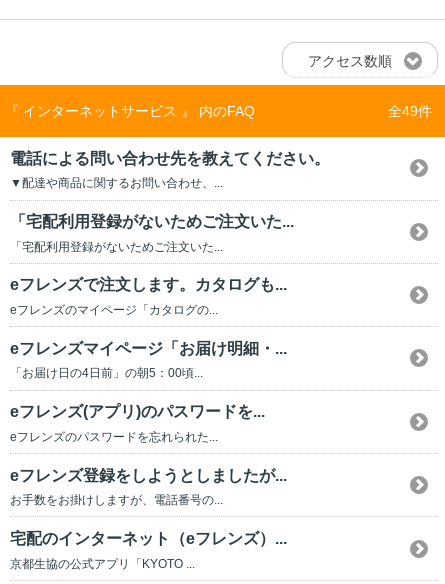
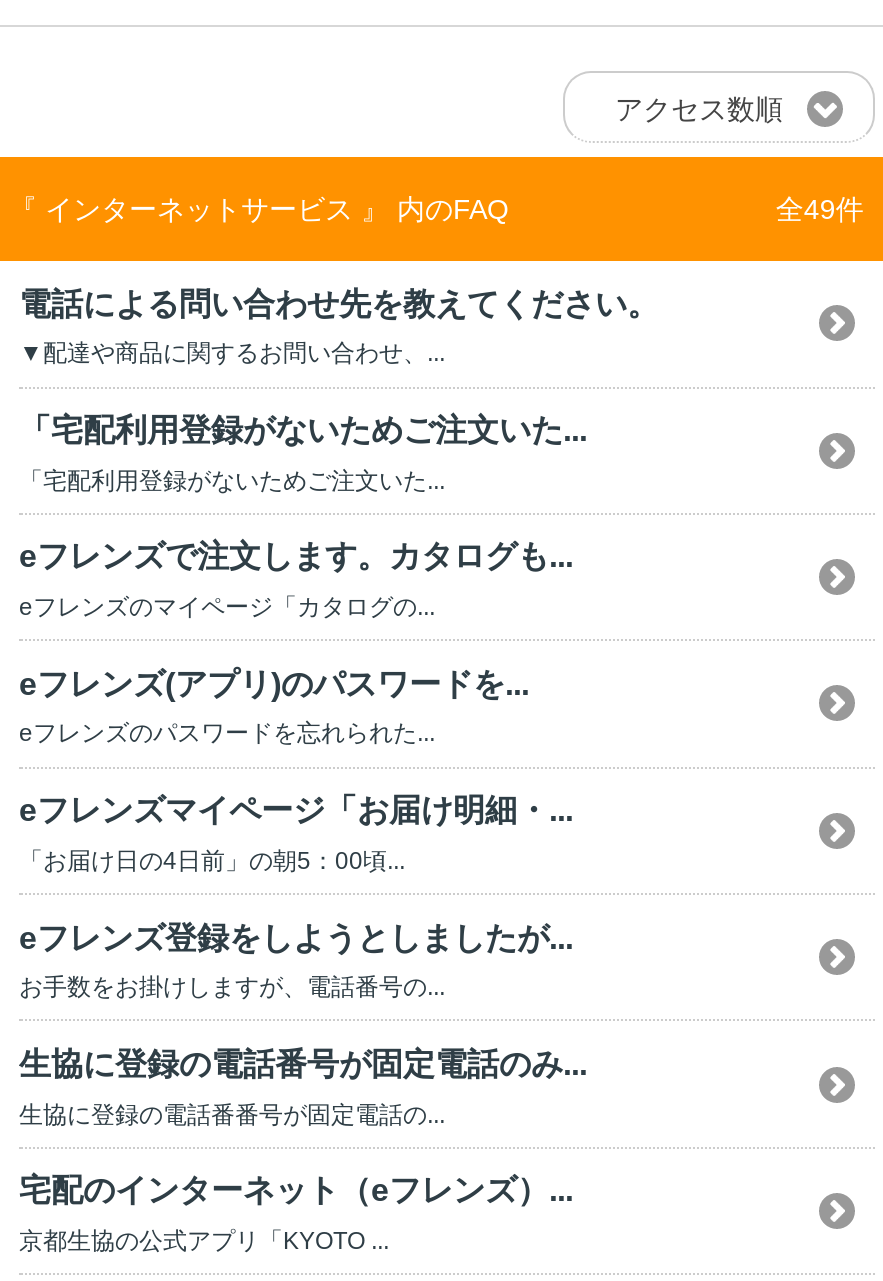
moved up: eフレンズ(アプリ)のパスワードを... | eフレンズのパスワードを忘れられた...

+ 生協に登録の電話番号が固定電話のみ...
+ 生協に登録の電話番番号が固定電話の...
